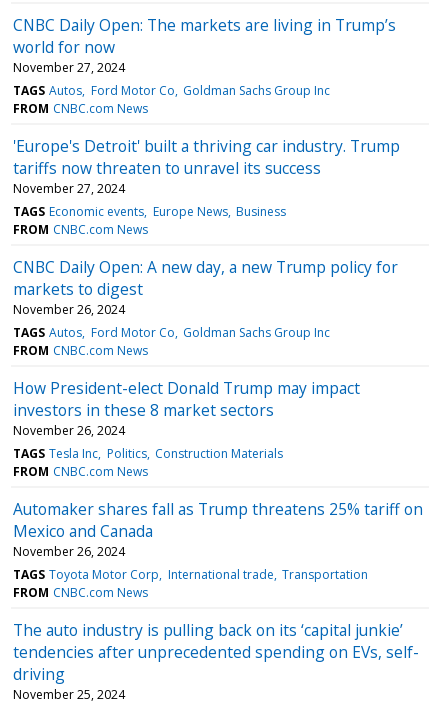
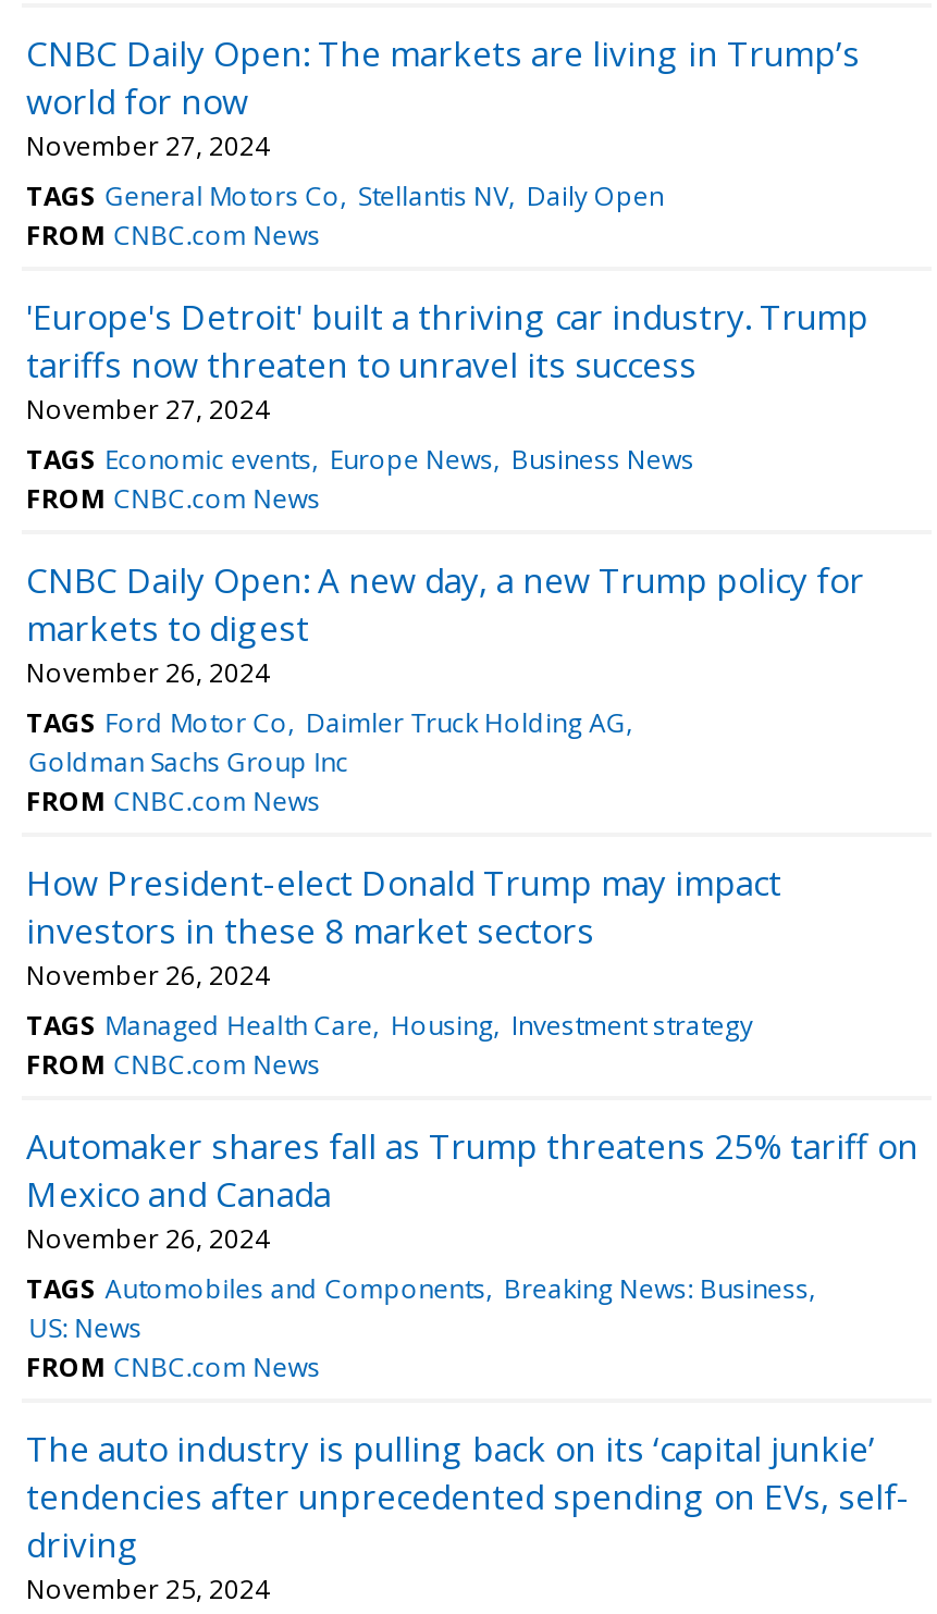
- TAGS Autos Ford Motor Co Goldman Sachs Group Inc
+ TAGS General Motors Co Stellantis NV Daily Open

- TAGS Economic events Europe News Business
+ TAGS Economic events Europe News Business News

- TAGS Autos Ford Motor Co Goldman Sachs Group Inc
+ TAGS Ford Motor Co Daimler Truck Holding AG
+ Goldman Sachs Group Inc

- TAGS Tesla Inc Politics Construction Materials
+ TAGS Managed Health Care Housing Investment strategy

- TAGS Toyota Motor Corp International trade Transportation
+ TAGS Automobiles and Components Breaking News: Business
+ US: News
